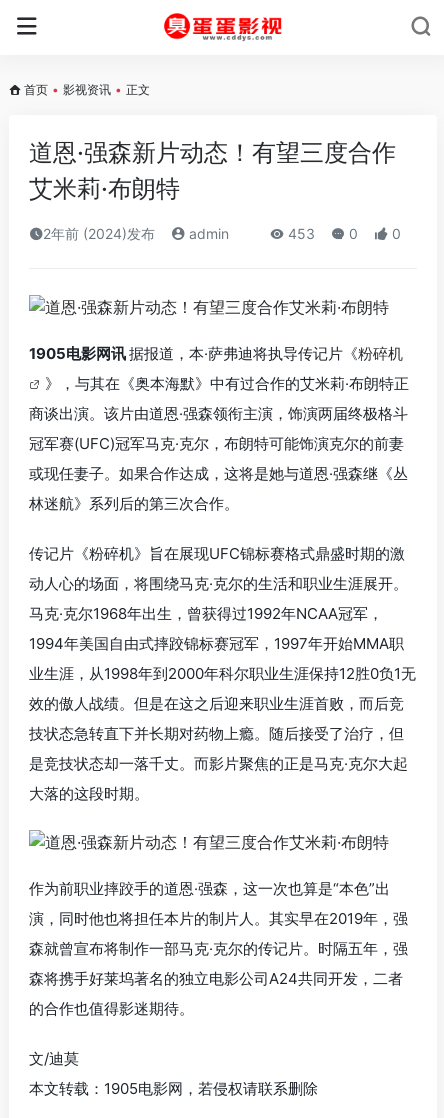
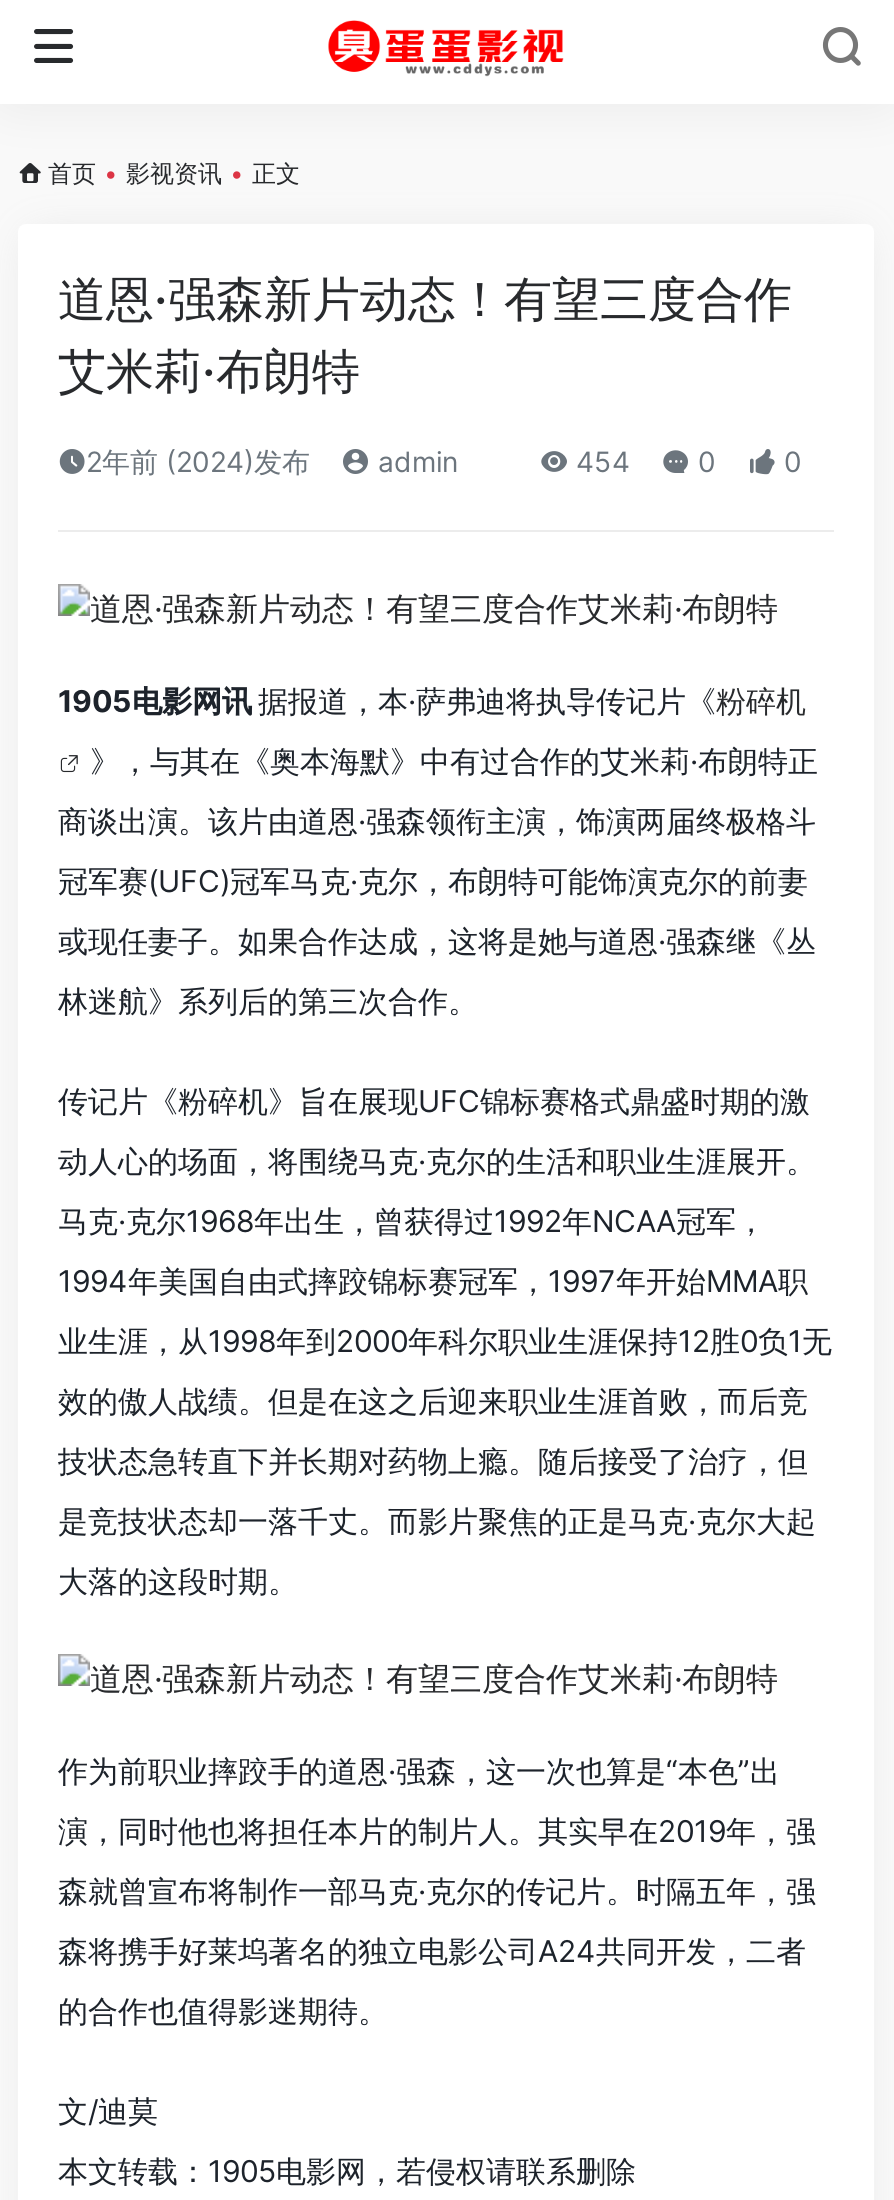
- 453 0 0
+ 454 0 0
